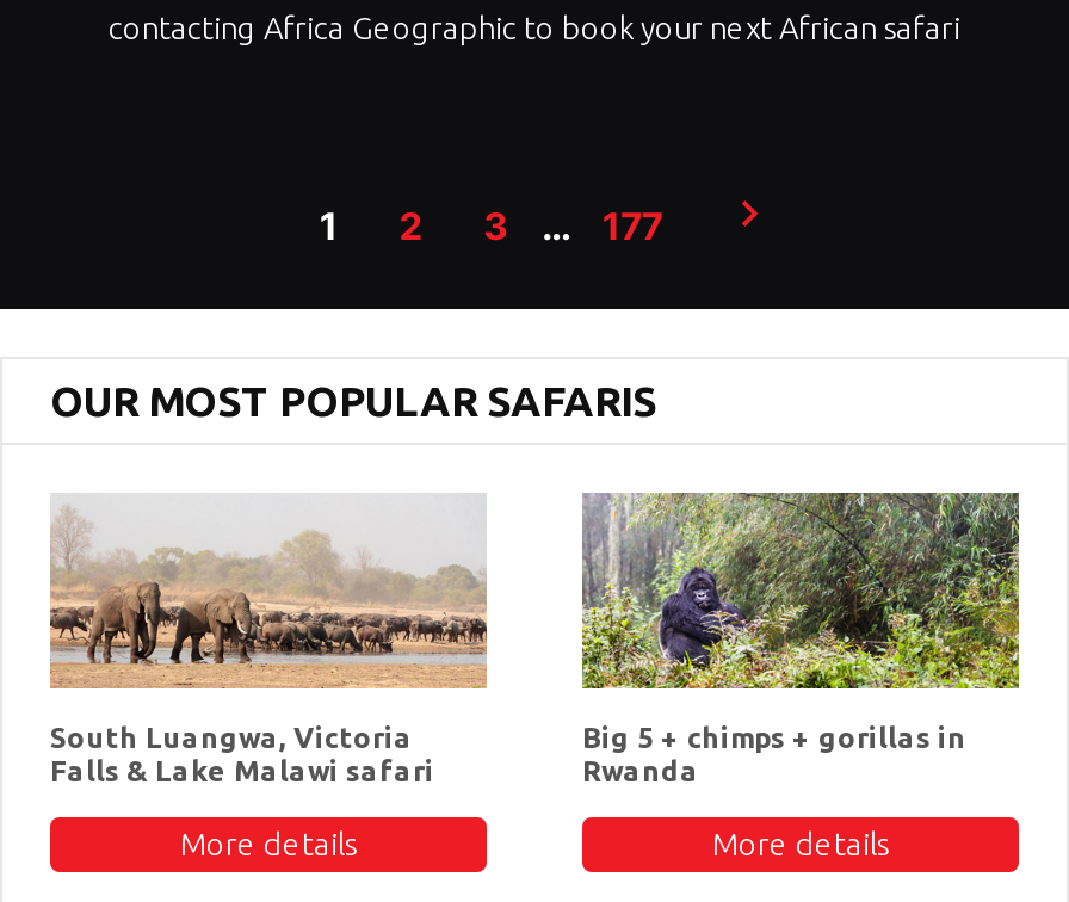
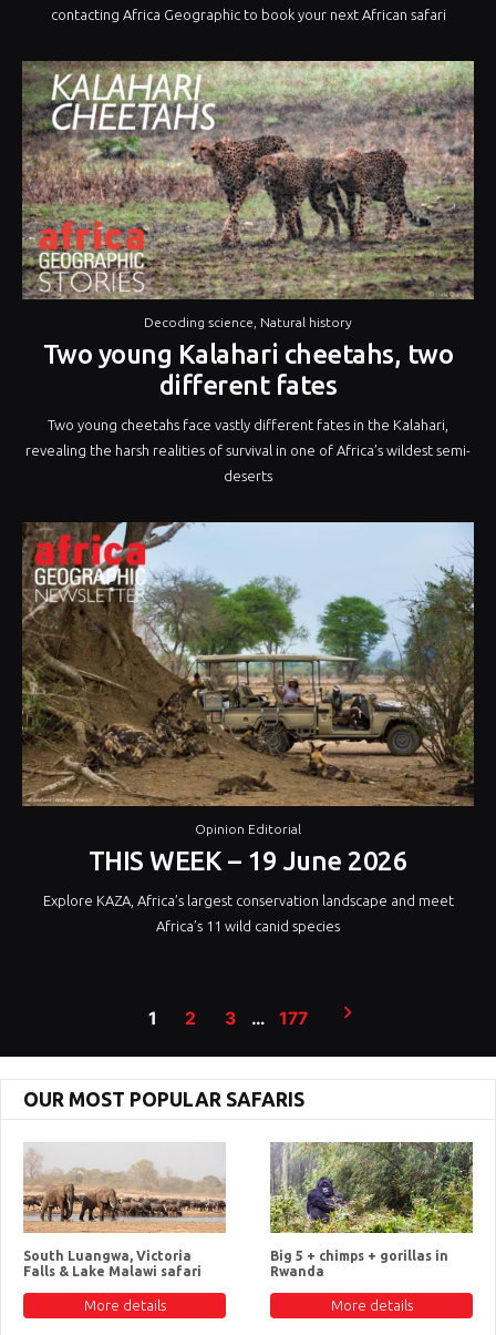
+ [image]
+ Decoding science, Natural history
+ Two young Kalahari cheetahs, two
+ different fates
+ Two young cheetahs face vastly different fates in the Kalahari,
+ revealing the harsh realities of survival in one of Africa’s wildest semi-
+ deserts

+ [image]
+ Opinion Editorial
+ THIS WEEK – 19 June 2026
+ Explore KAZA, Africa’s largest conservation landscape and meet
+ Africa’s 11 wild canid species
